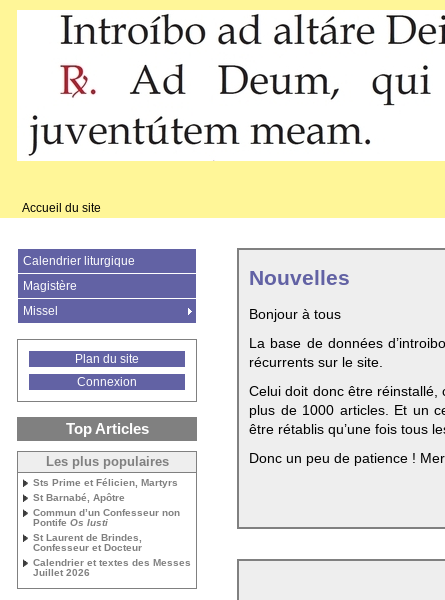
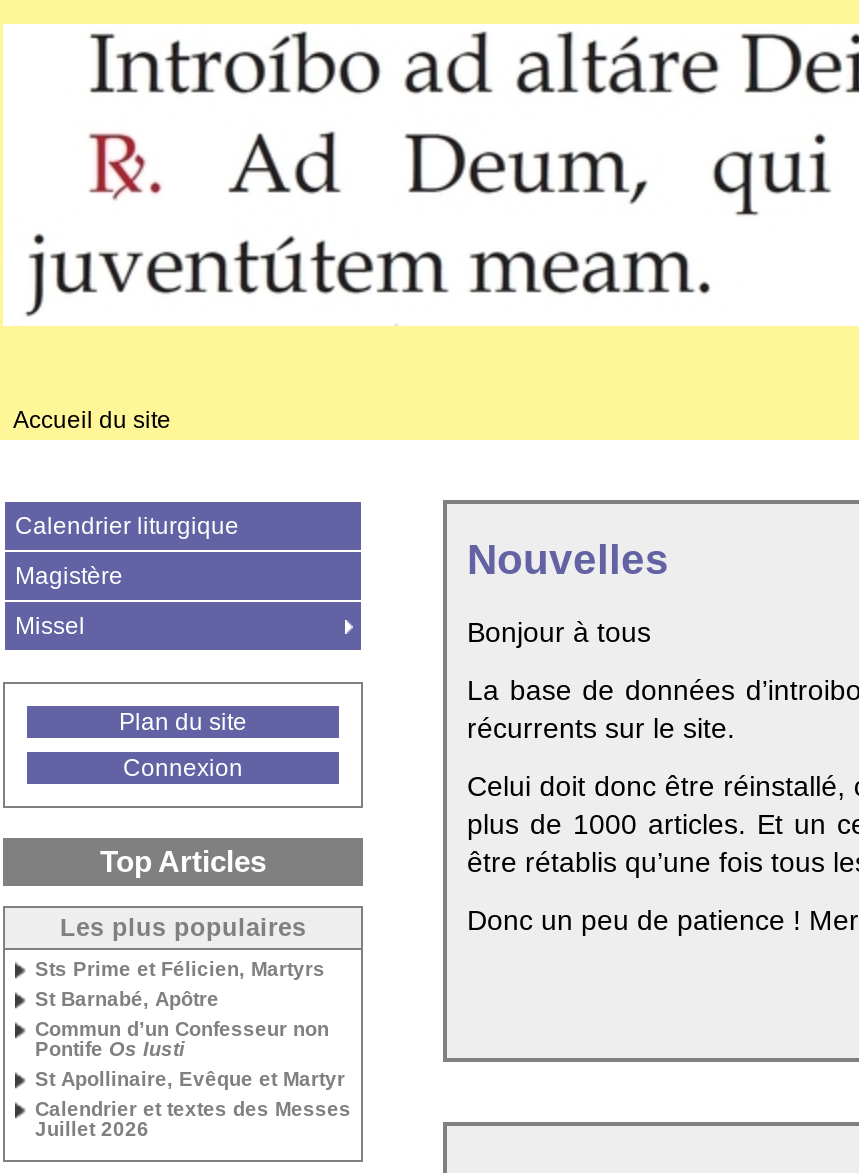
- St Laurent de Brindes,
- Confesseur et Docteur
+ St Apollinaire, Evêque et Martyr
